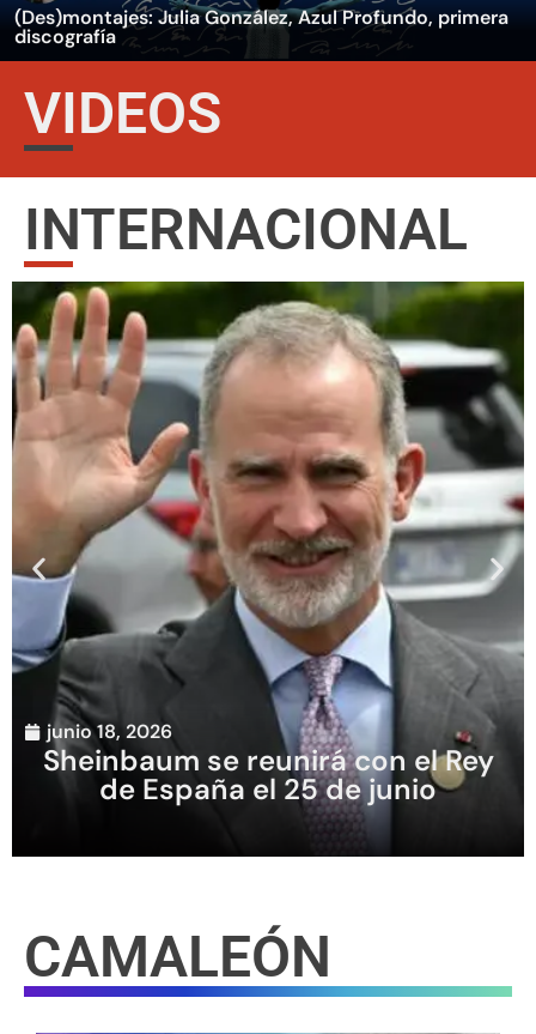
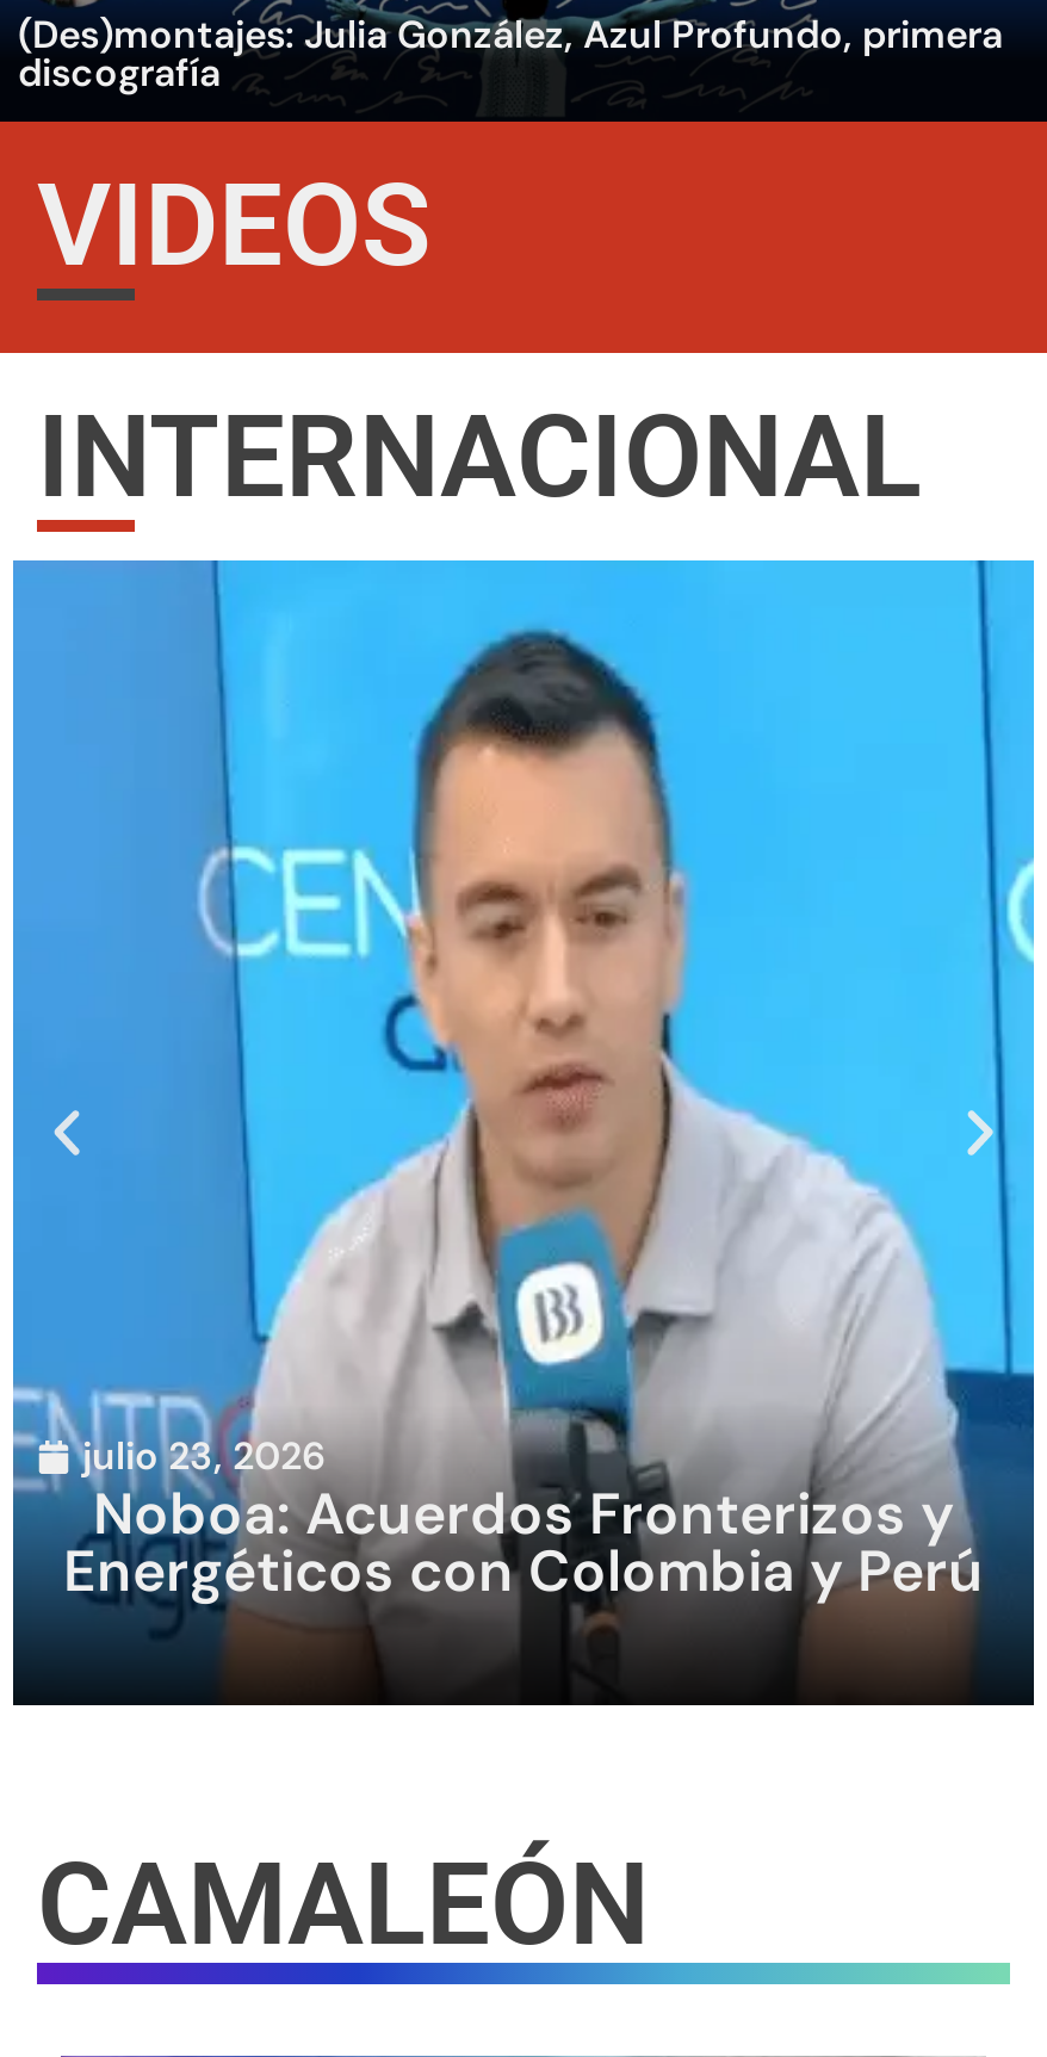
- [image]
- junio 18, 2026
- Sheinbaum se reunirá con el Rey
- de España el 25 de junio
+ [image]
+ julio 23, 2026
+ Noboa: Acuerdos Fronterizos y
+ Energéticos con Colombia y Perú
